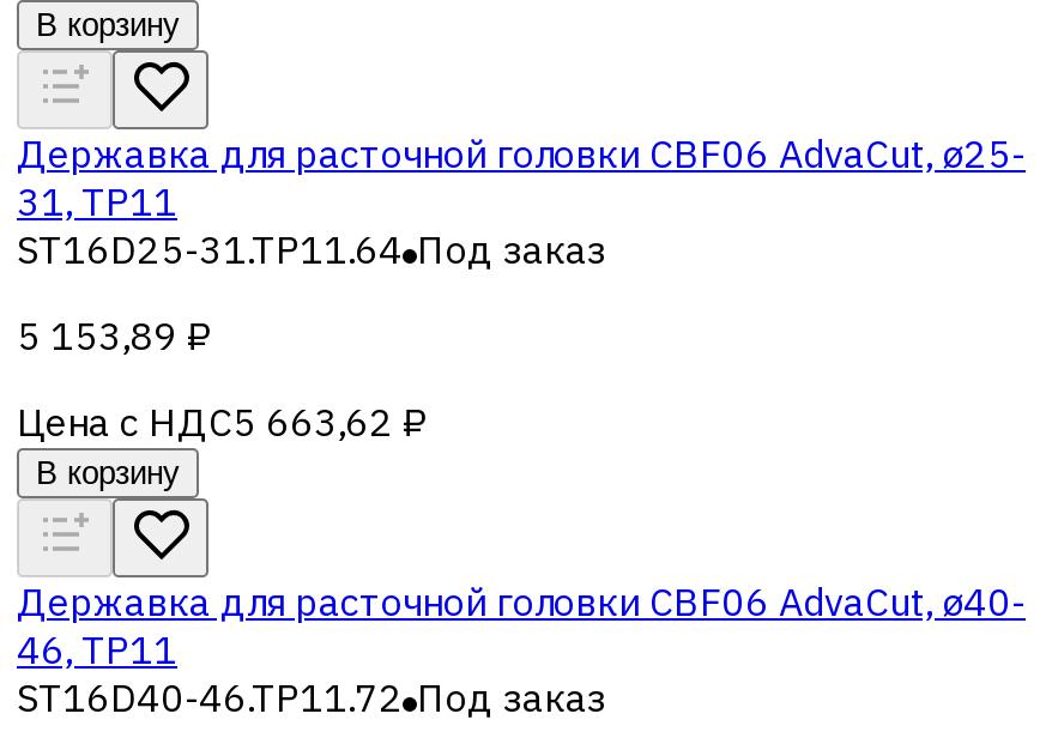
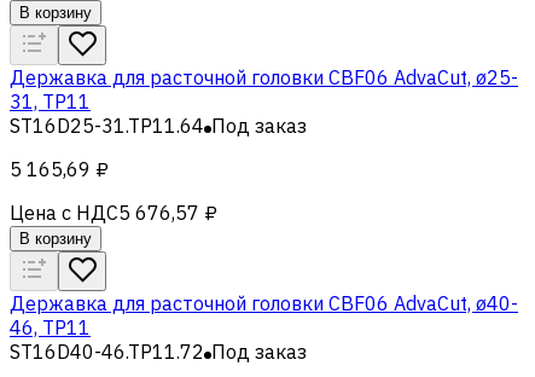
- 5 153,89 ₽
+ 5 165,69 ₽

- Цена с НДС5 663,62 ₽
+ Цена с НДС5 676,57 ₽
